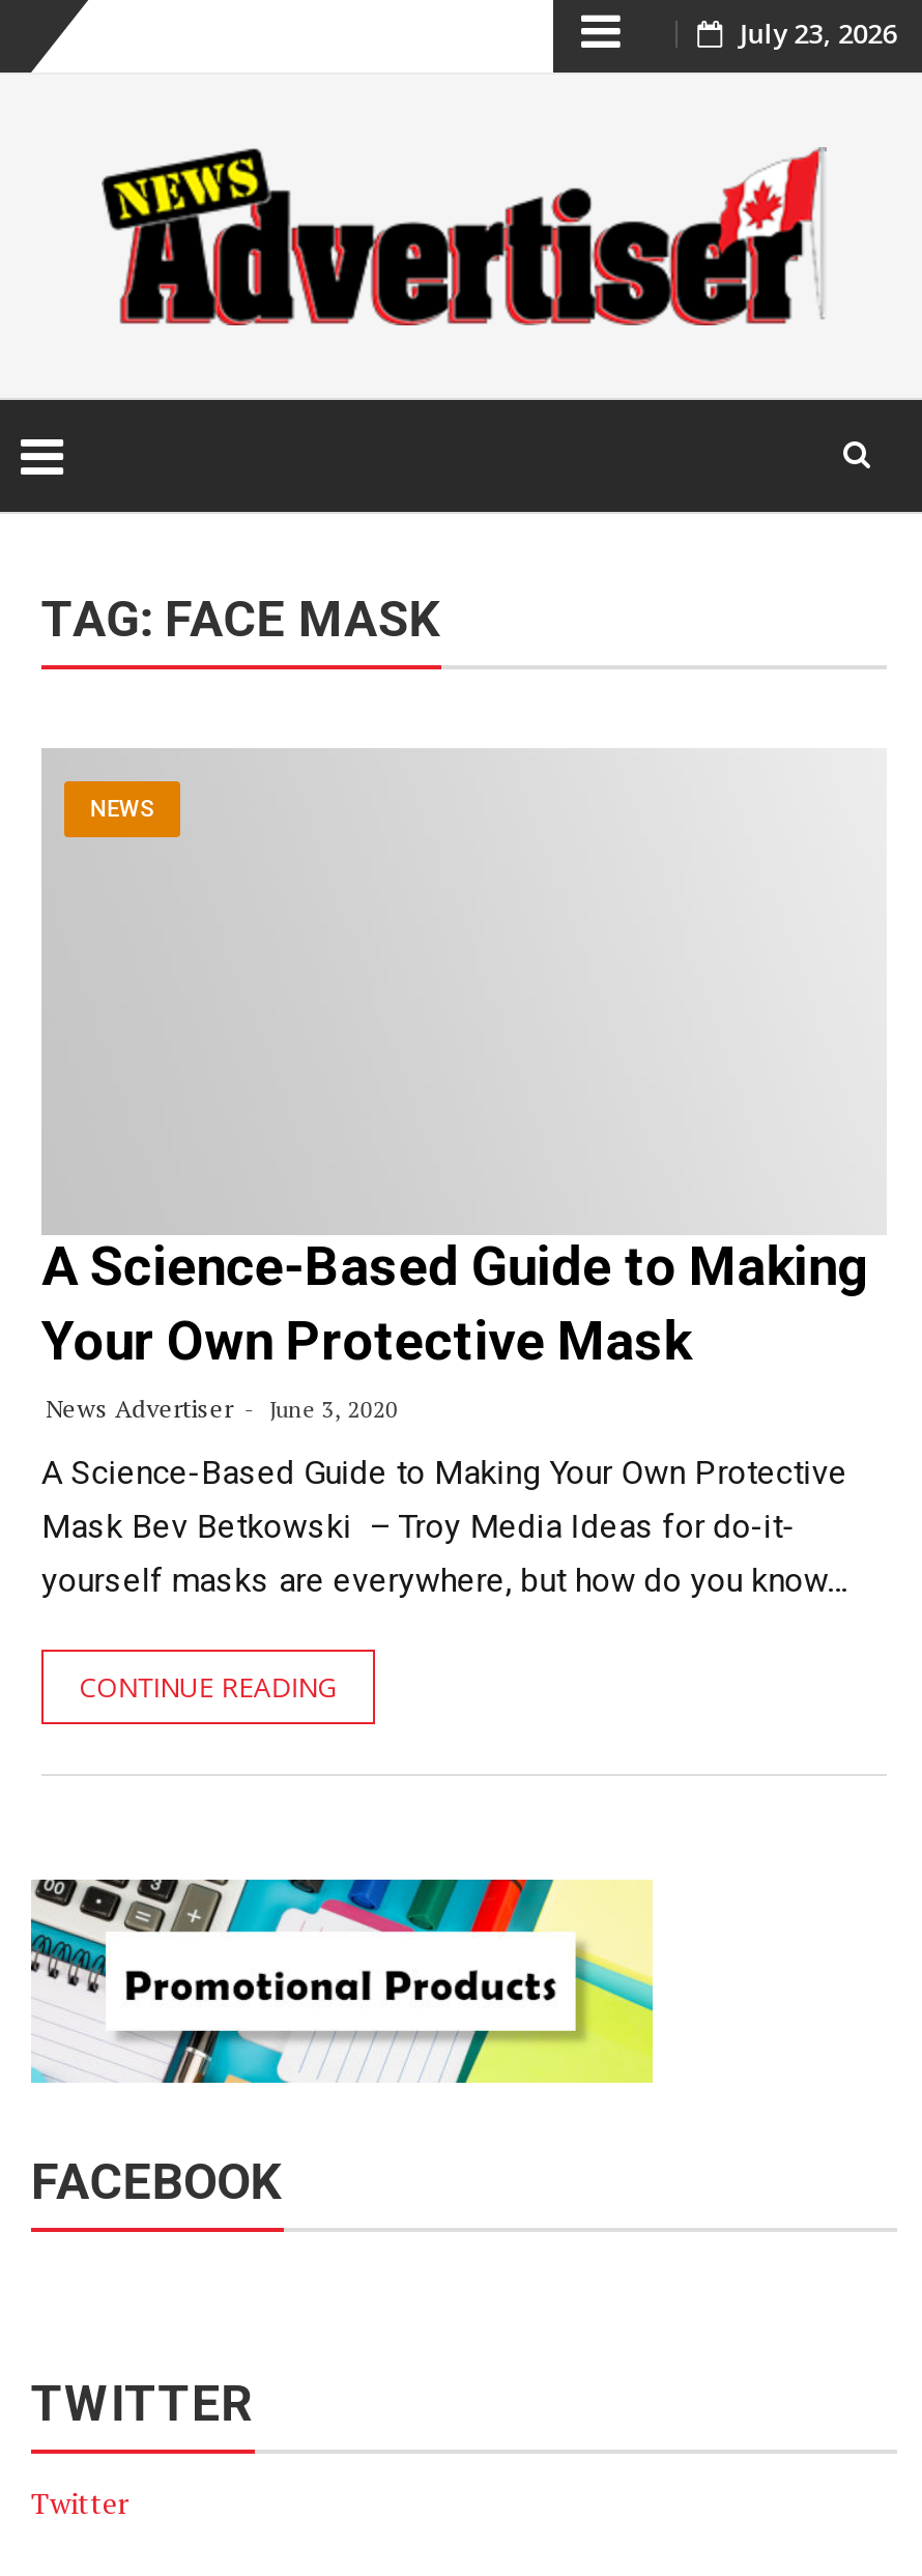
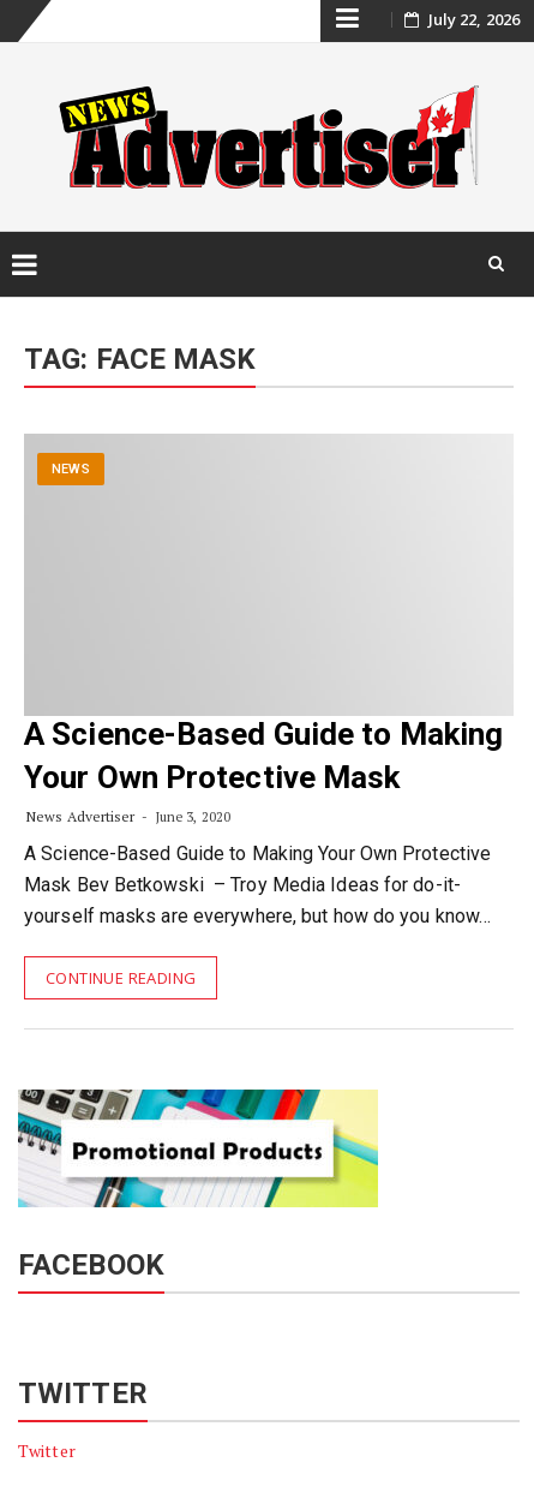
- July 23, 2026
+ July 22, 2026
